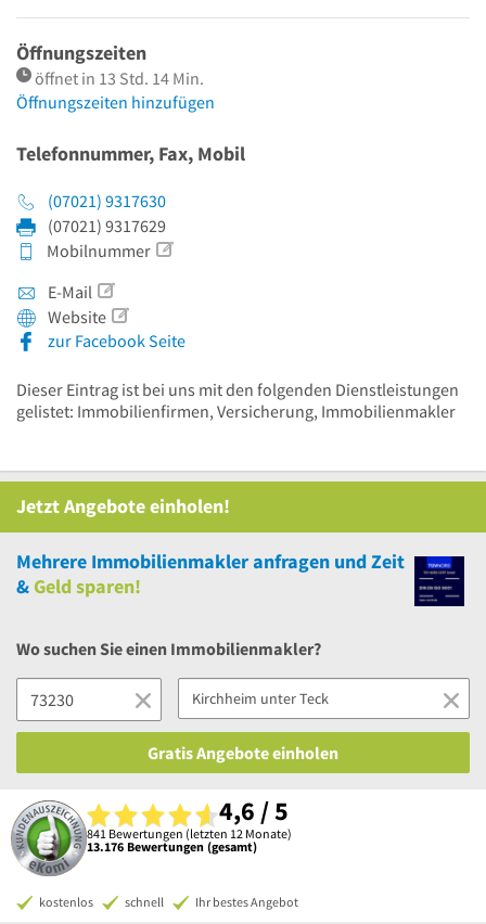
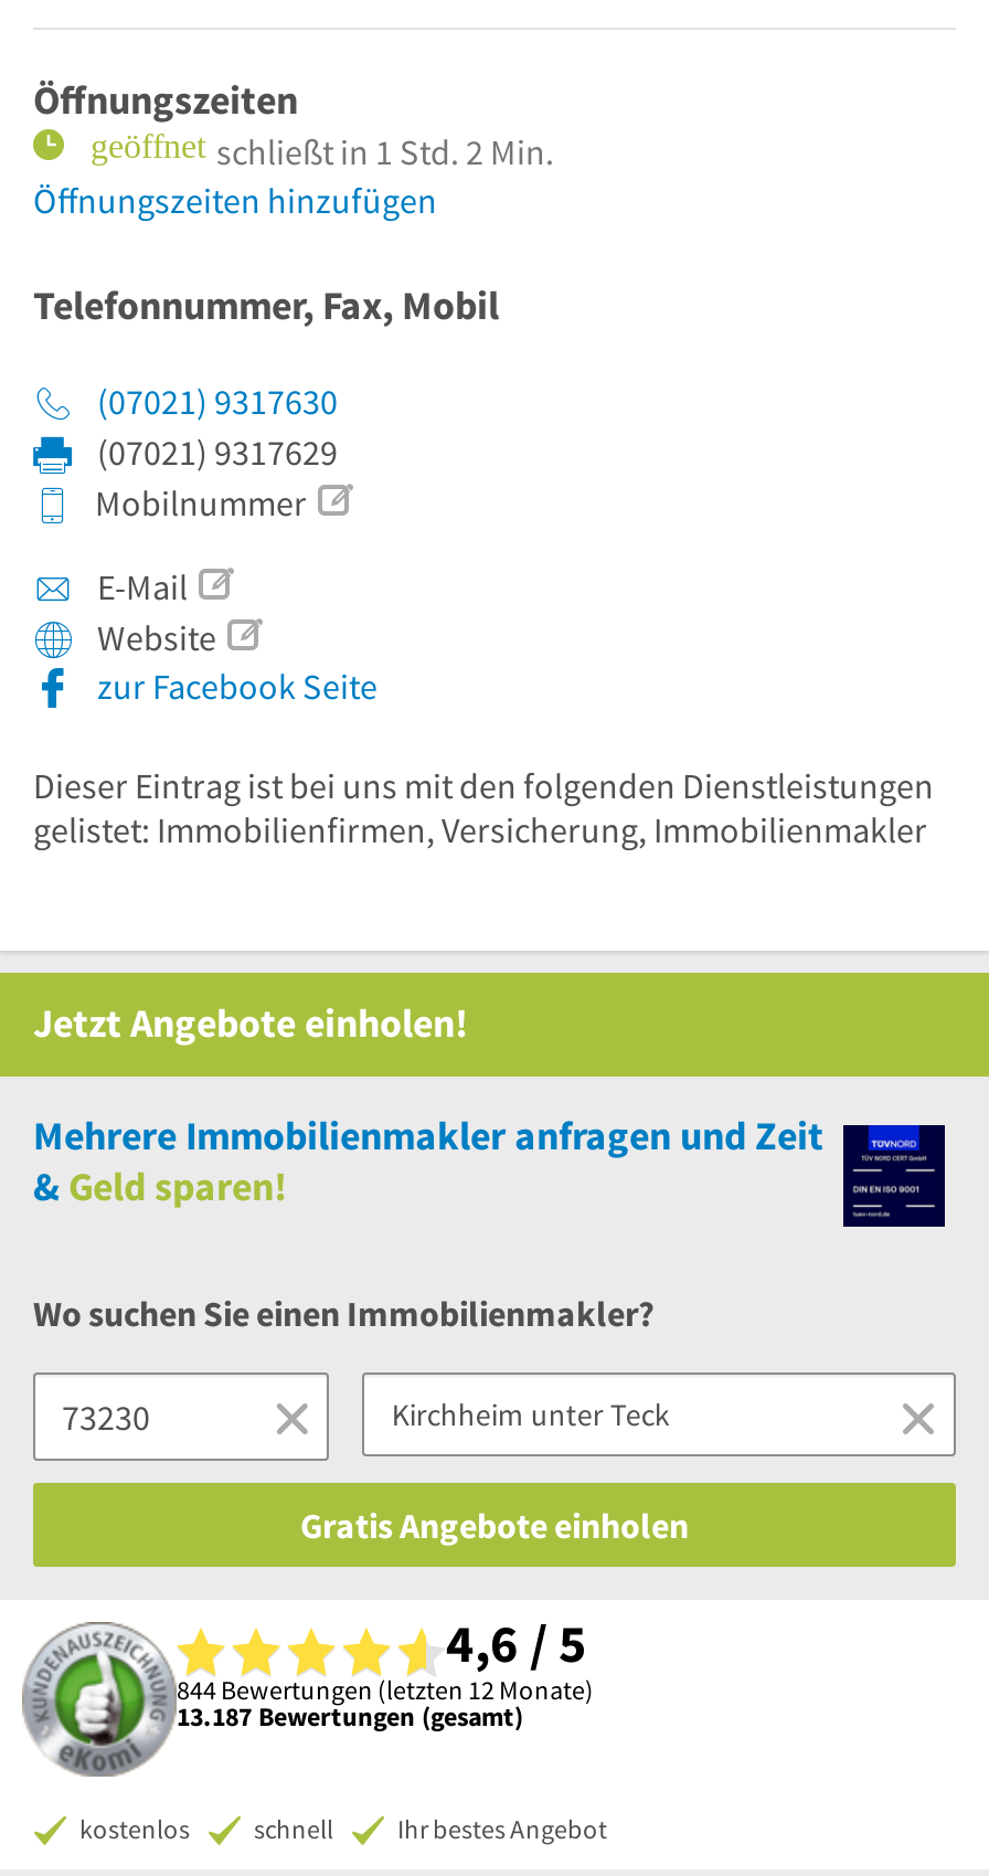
- öffnet in 13 Std. 14 Min.
+ schließt in 1 Std. 2 Min.

- 841 Bewertungen (letzten 12 Monate)
+ 844 Bewertungen (letzten 12 Monate)

- 13.176 Bewertungen (gesamt)
+ 13.187 Bewertungen (gesamt)
